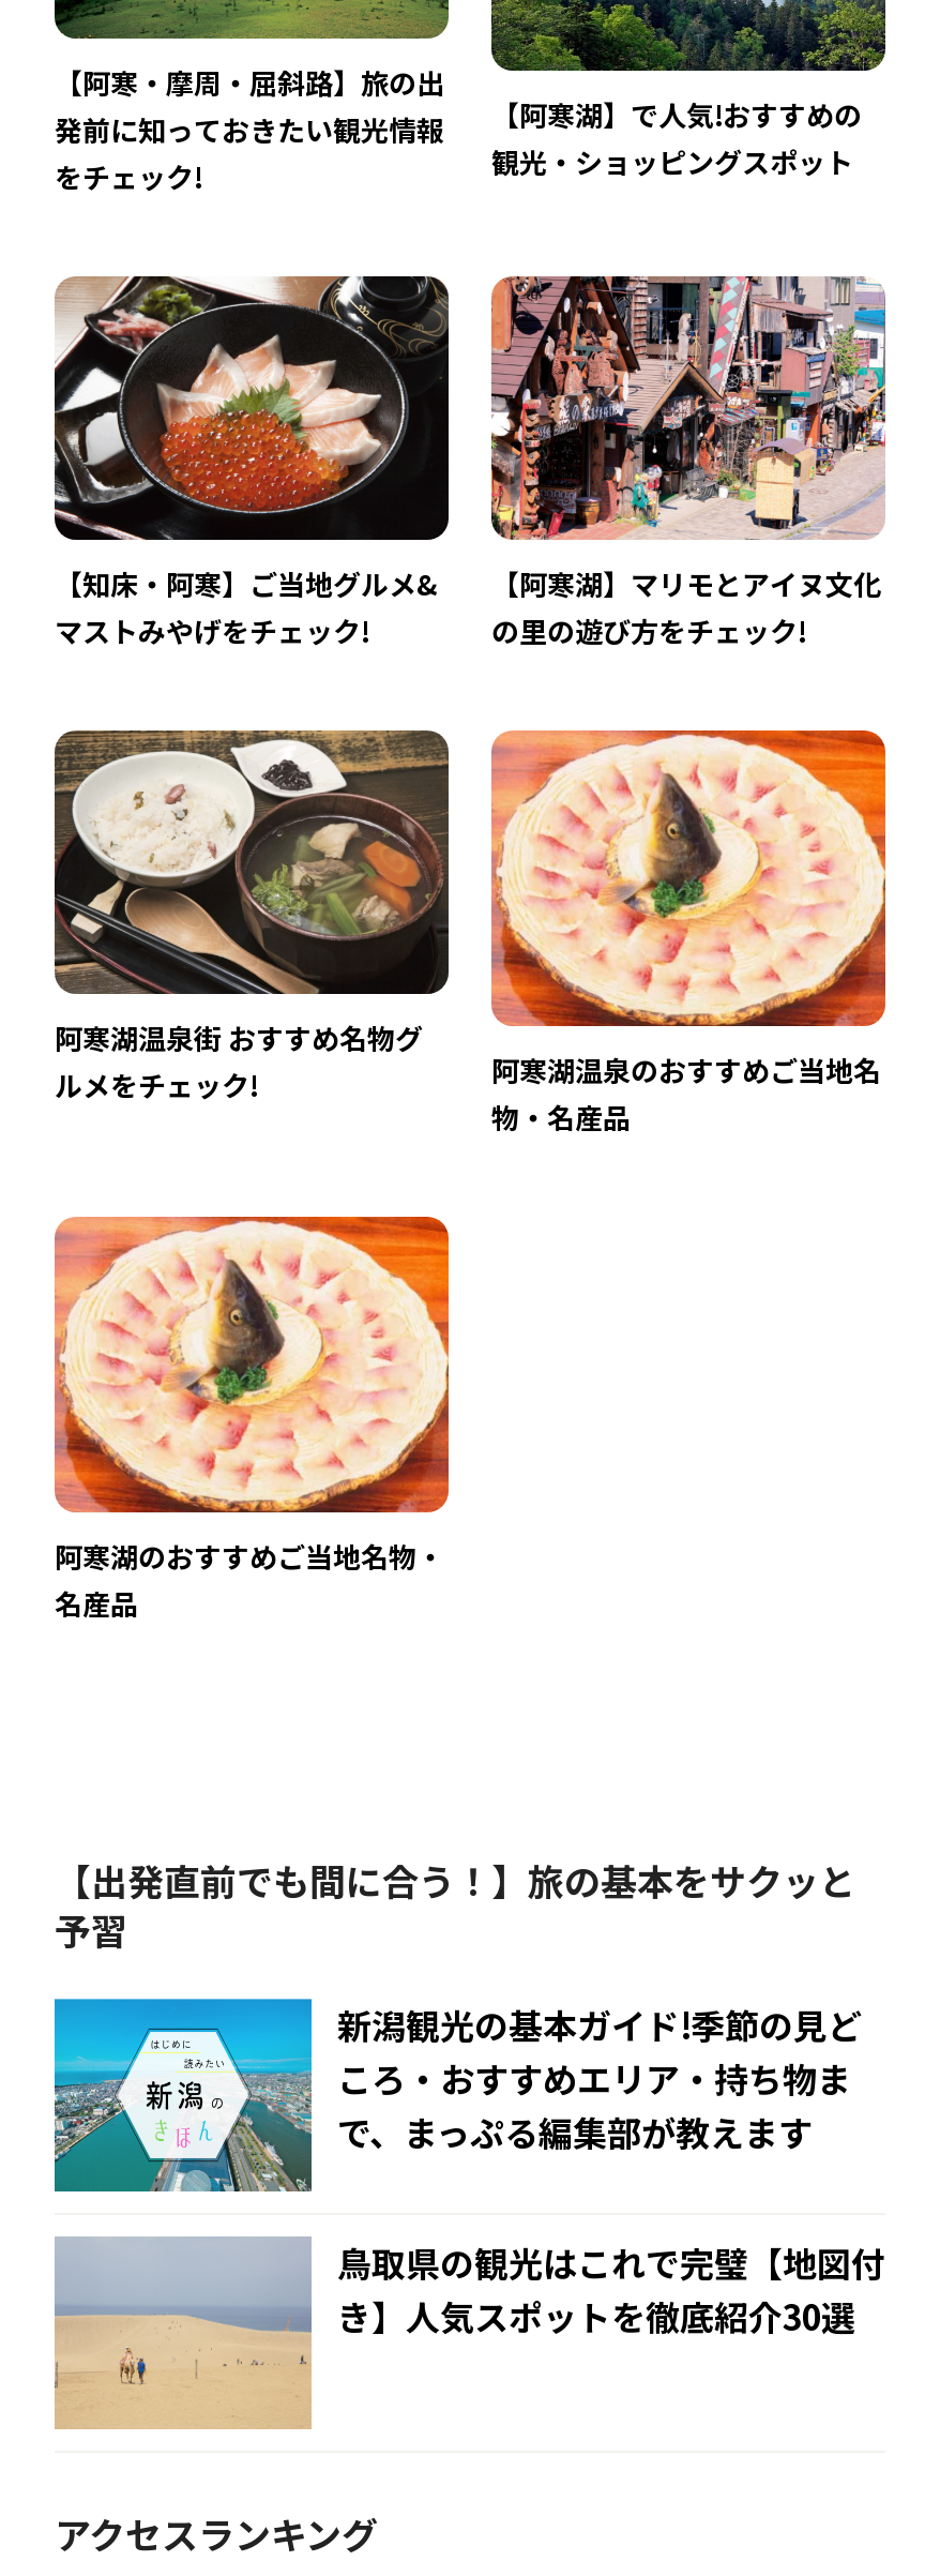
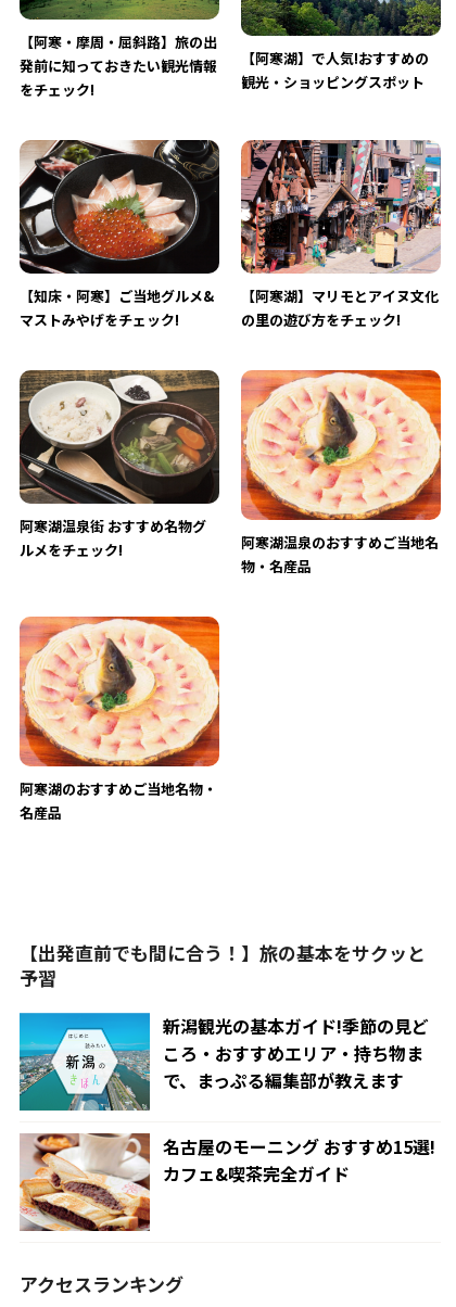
- [image]
- 鳥取県の観光はこれで完璧【地図付
- き】人気スポットを徹底紹介30選
+ [image]
+ 名古屋のモーニング おすすめ15選!
+ カフェ&喫茶完全ガイド
